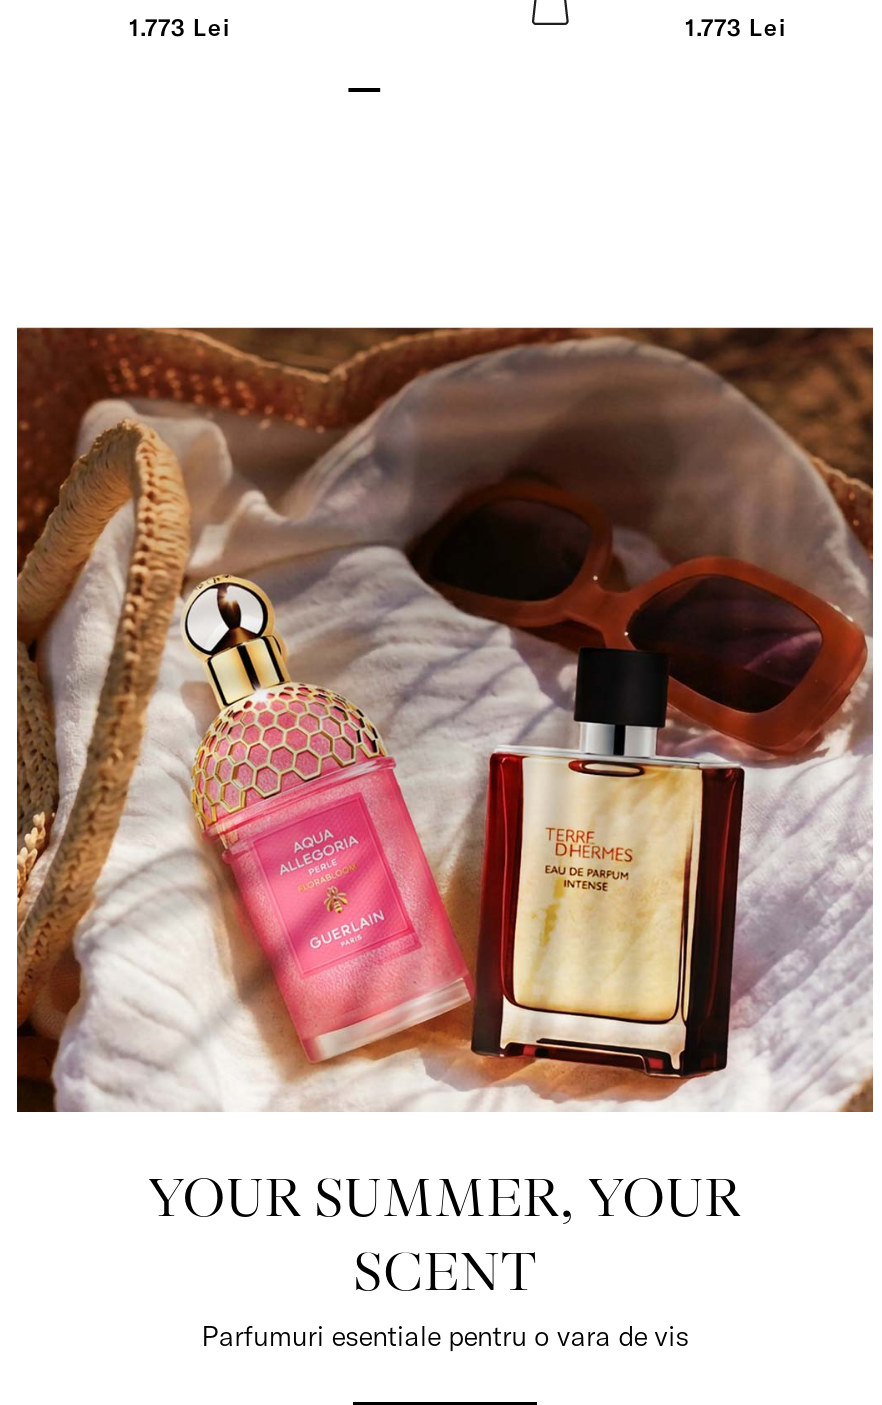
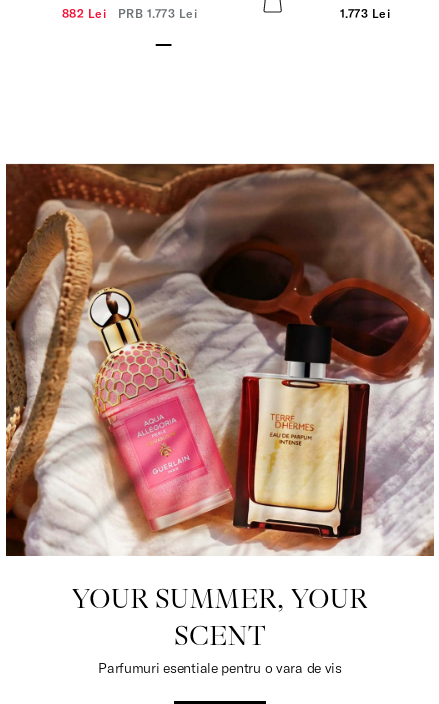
- 1.773 Lei
+ 882 Lei PRB 1.773 Lei
